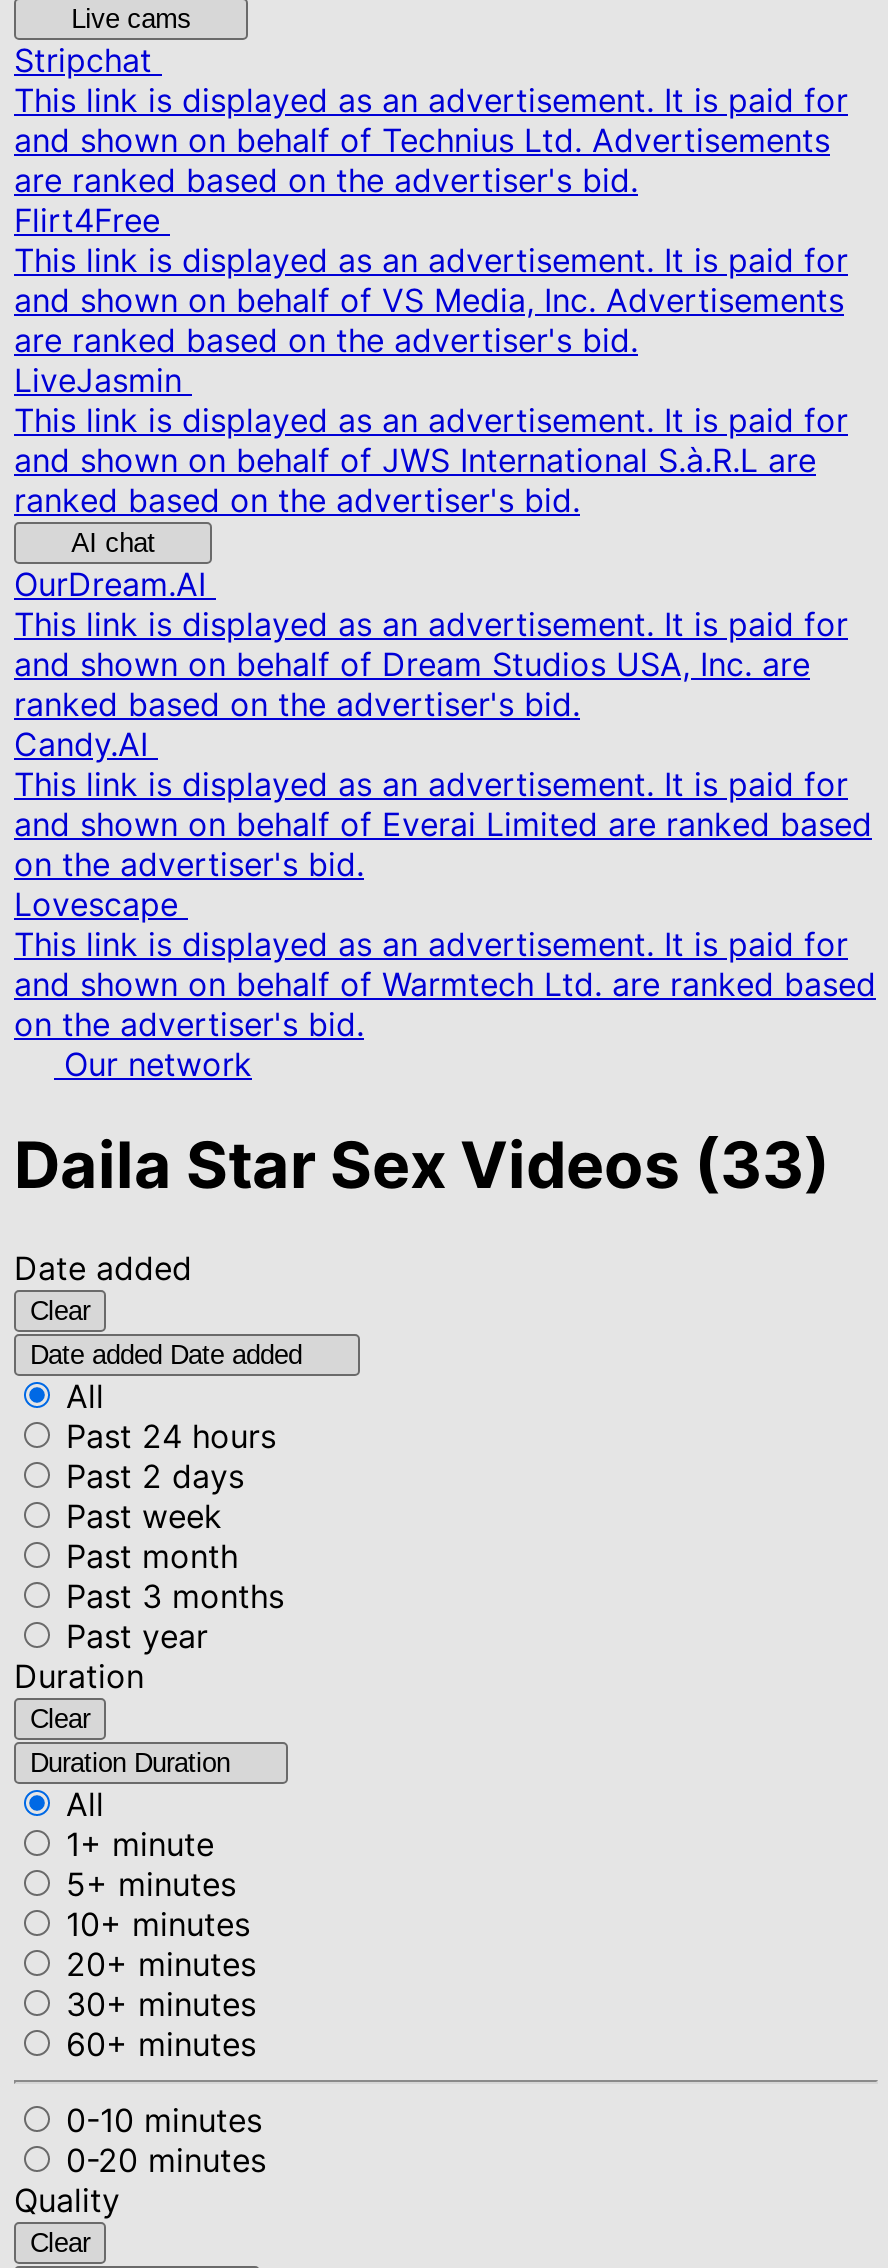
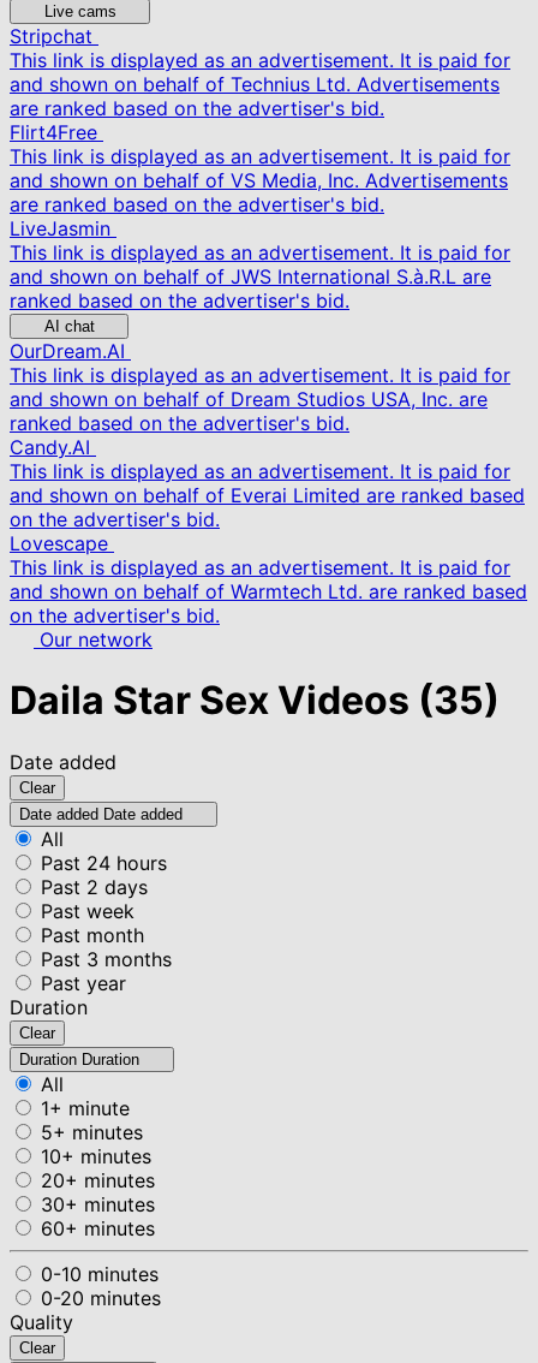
- Daila Star Sex Videos (33)
+ Daila Star Sex Videos (35)
